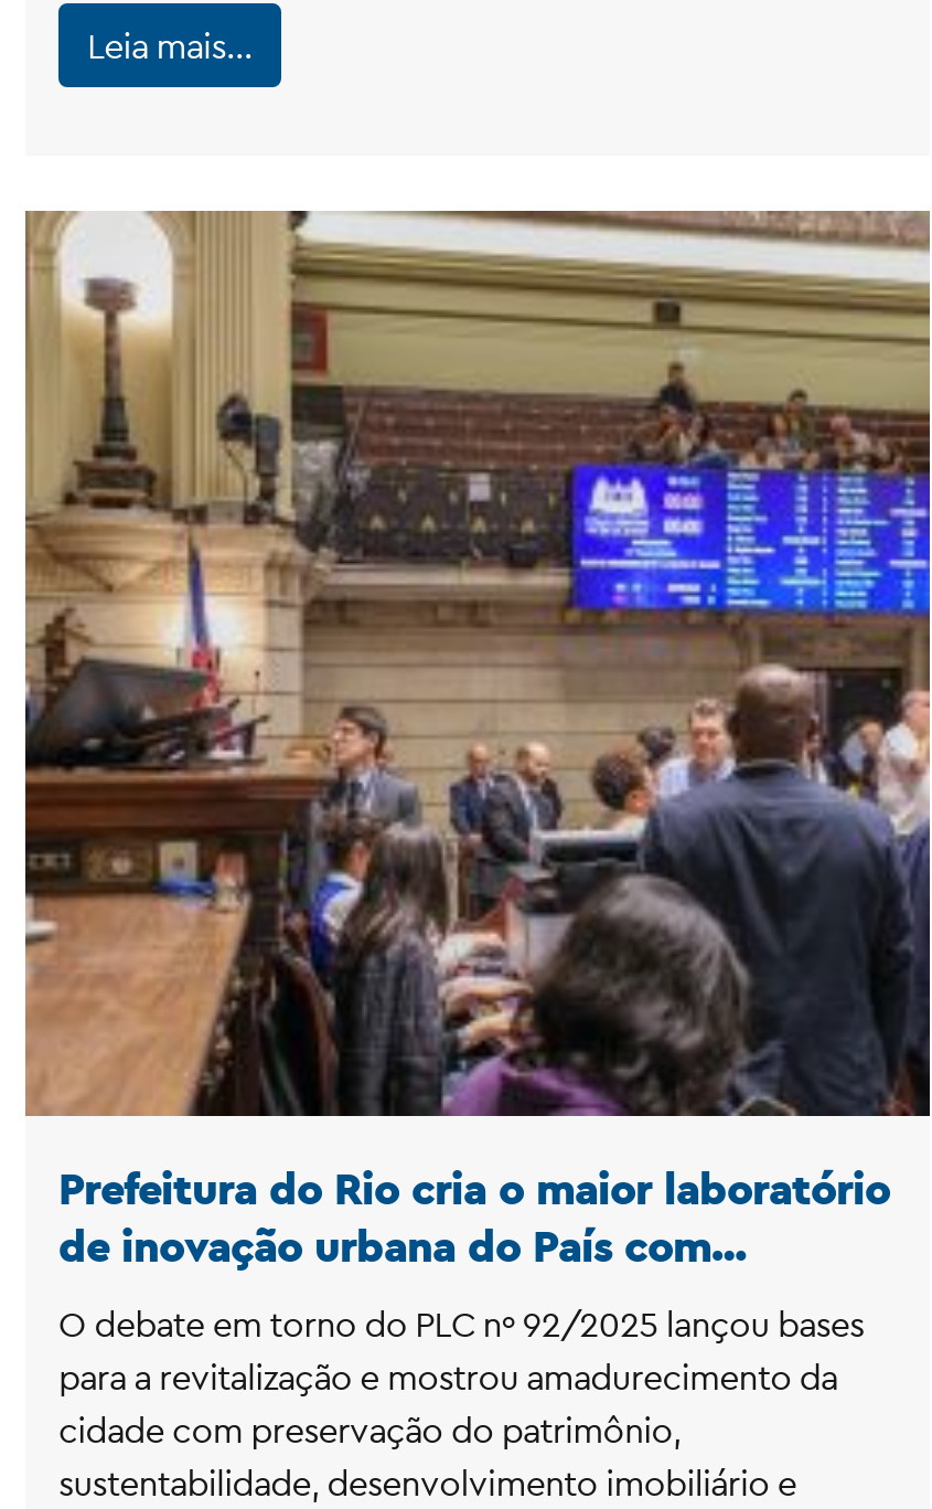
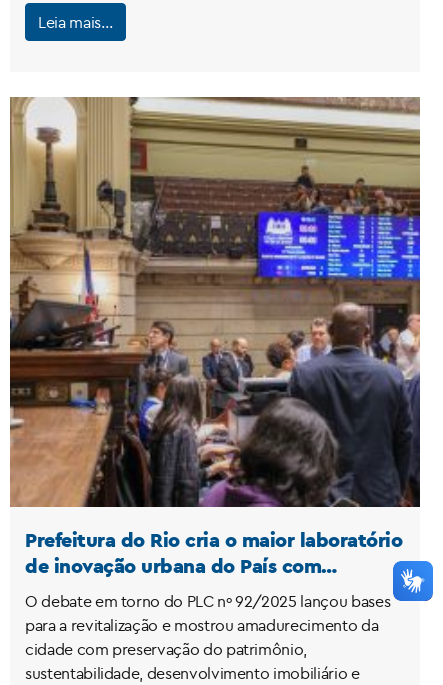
+ [image]
